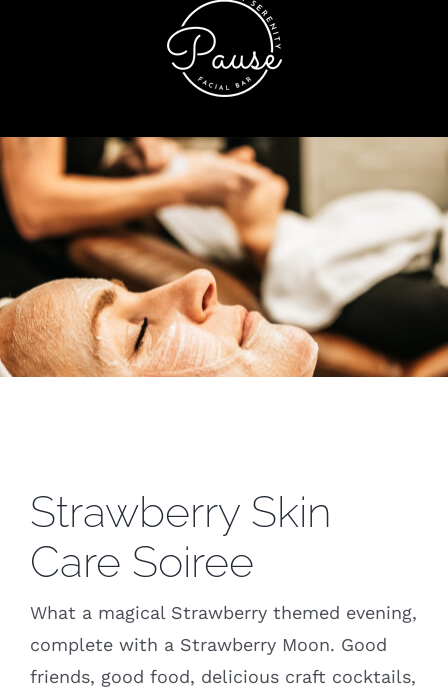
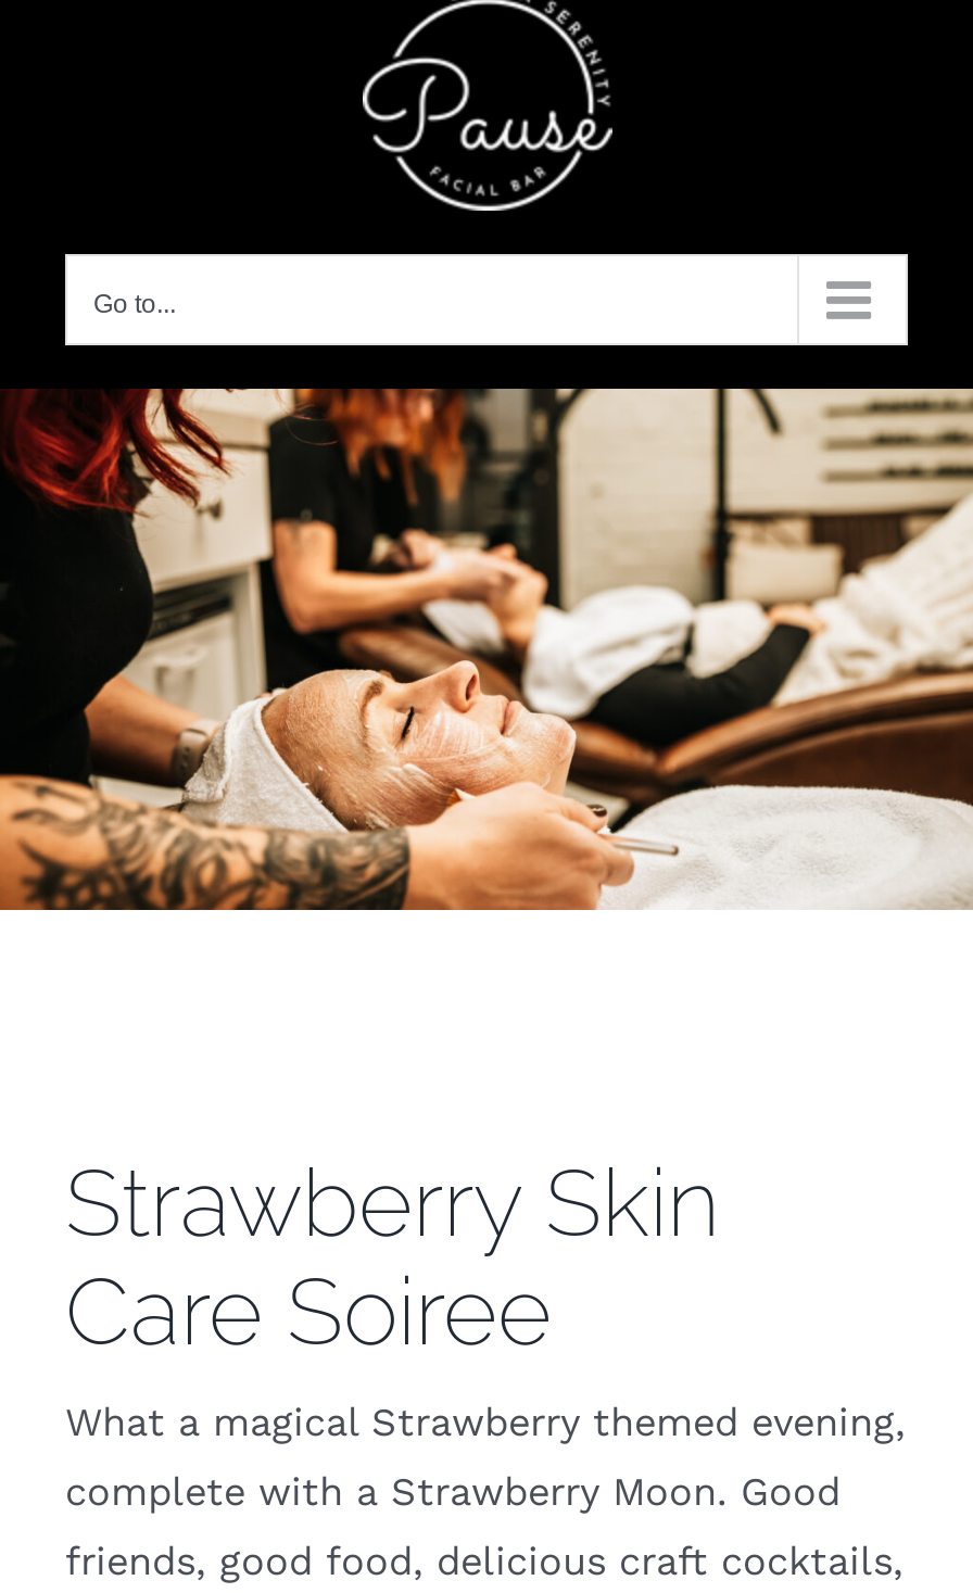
+ Go to...

- [image]
+ [image]
